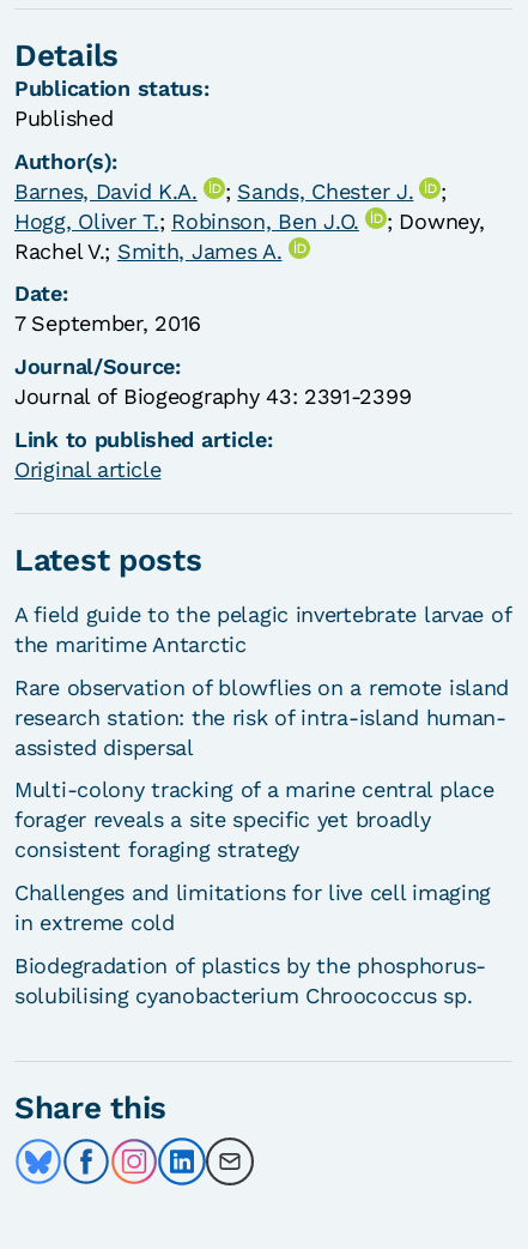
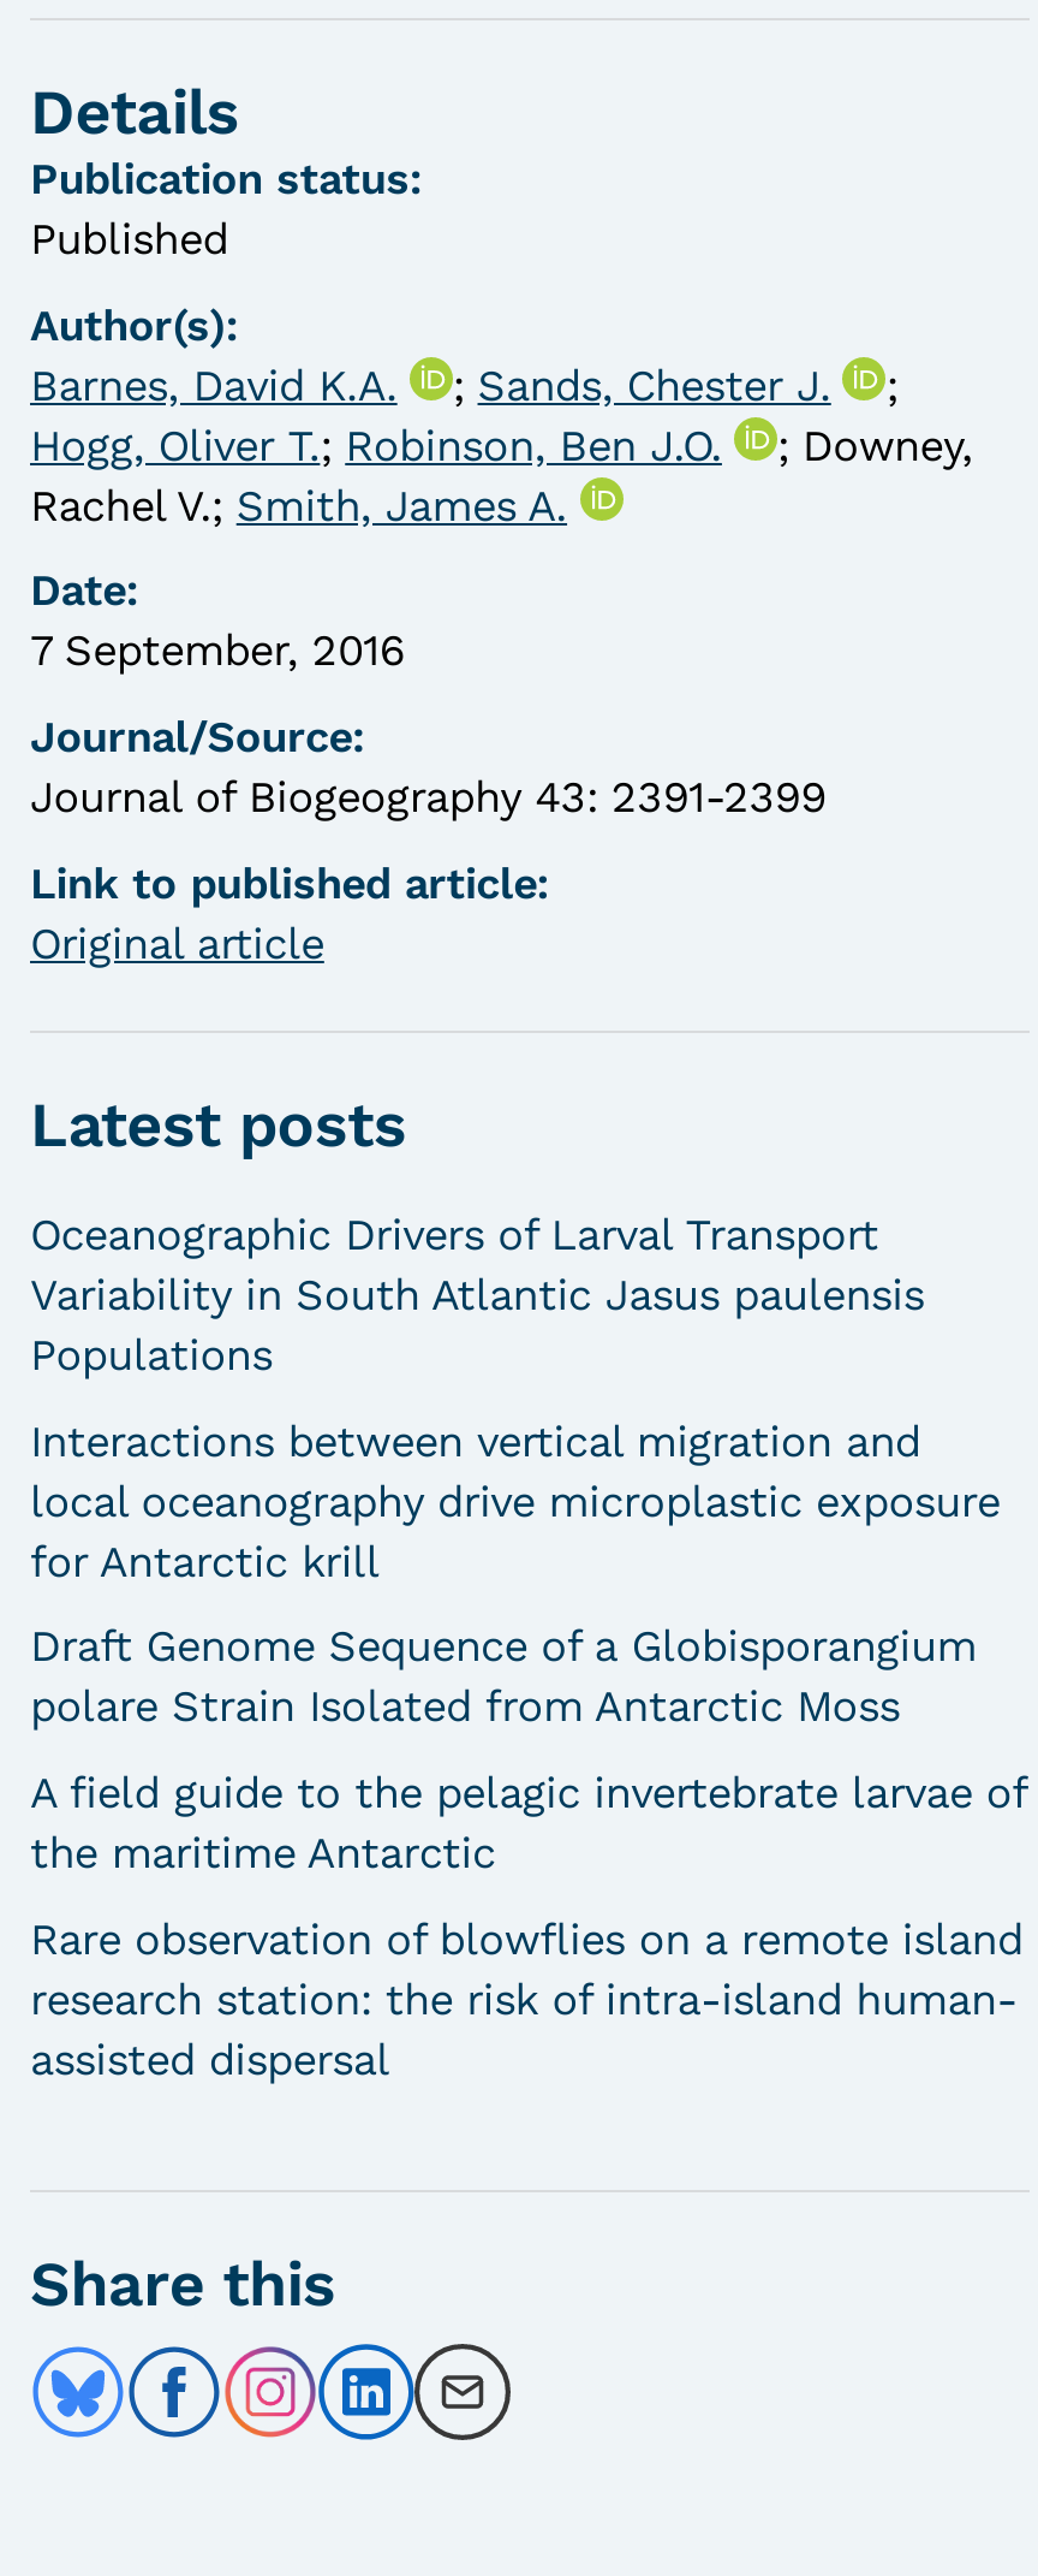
+ Oceanographic Drivers of Larval Transport
+ Variability in South Atlantic Jasus paulensis
+ Populations
+ Interactions between vertical migration and
+ local oceanography drive microplastic exposure
+ for Antarctic krill
+ Draft Genome Sequence of a Globisporangium
+ polare Strain Isolated from Antarctic Moss

moved down: A field guide to the pelagic invertebrate larvae of | the maritime Antarctic | Rare observation of blowflies on a remote island | research station: the risk of intra-island human- | assisted dispersal

- Multi-colony tracking of a marine central place
- forager reveals a site specific yet broadly
- consistent foraging strategy
- Challenges and limitations for live cell imaging
- in extreme cold
- Biodegradation of plastics by the phosphorus-
- solubilising cyanobacterium Chroococcus sp.
